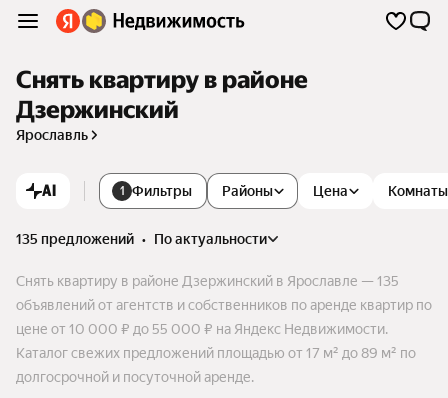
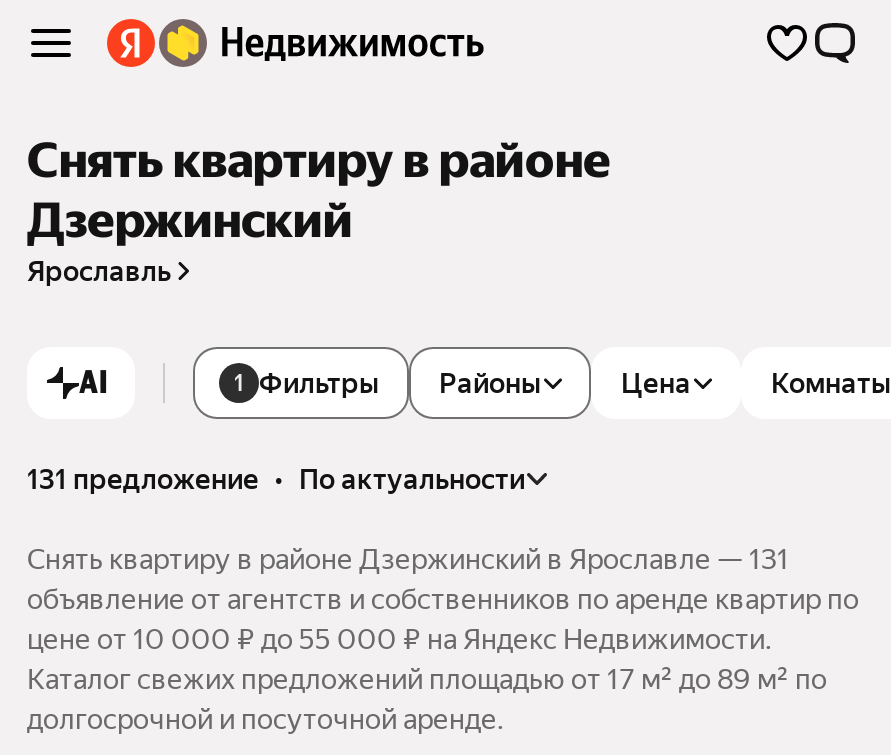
- 135 предложений • по актуальности
+ 131 предложение • по актуальности

- Снять квартиру в районе Дзержинский в Ярославле — 135
+ Снять квартиру в районе Дзержинский в Ярославле — 131

- объявлений от агентств и собственников по аренде квартир по
+ объявление от агентств и собственников по аренде квартир по
